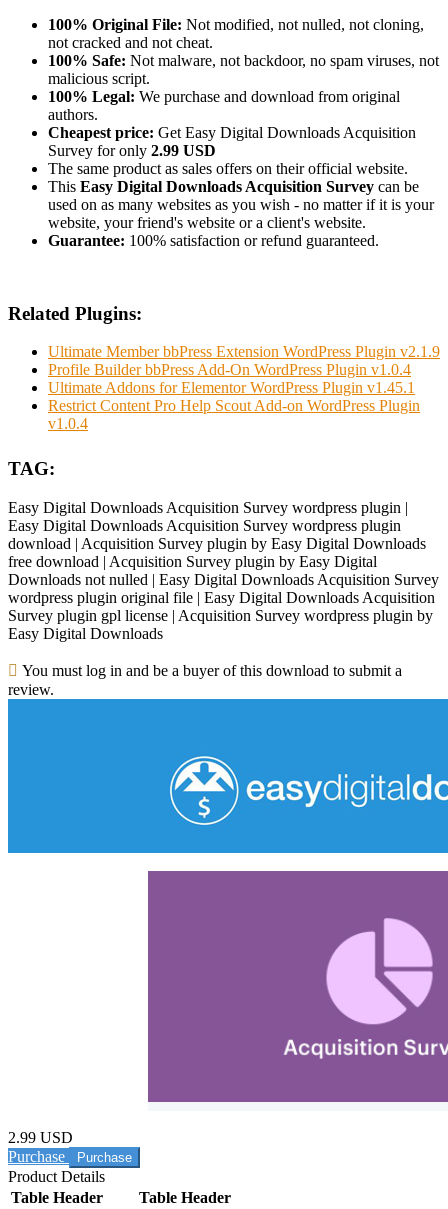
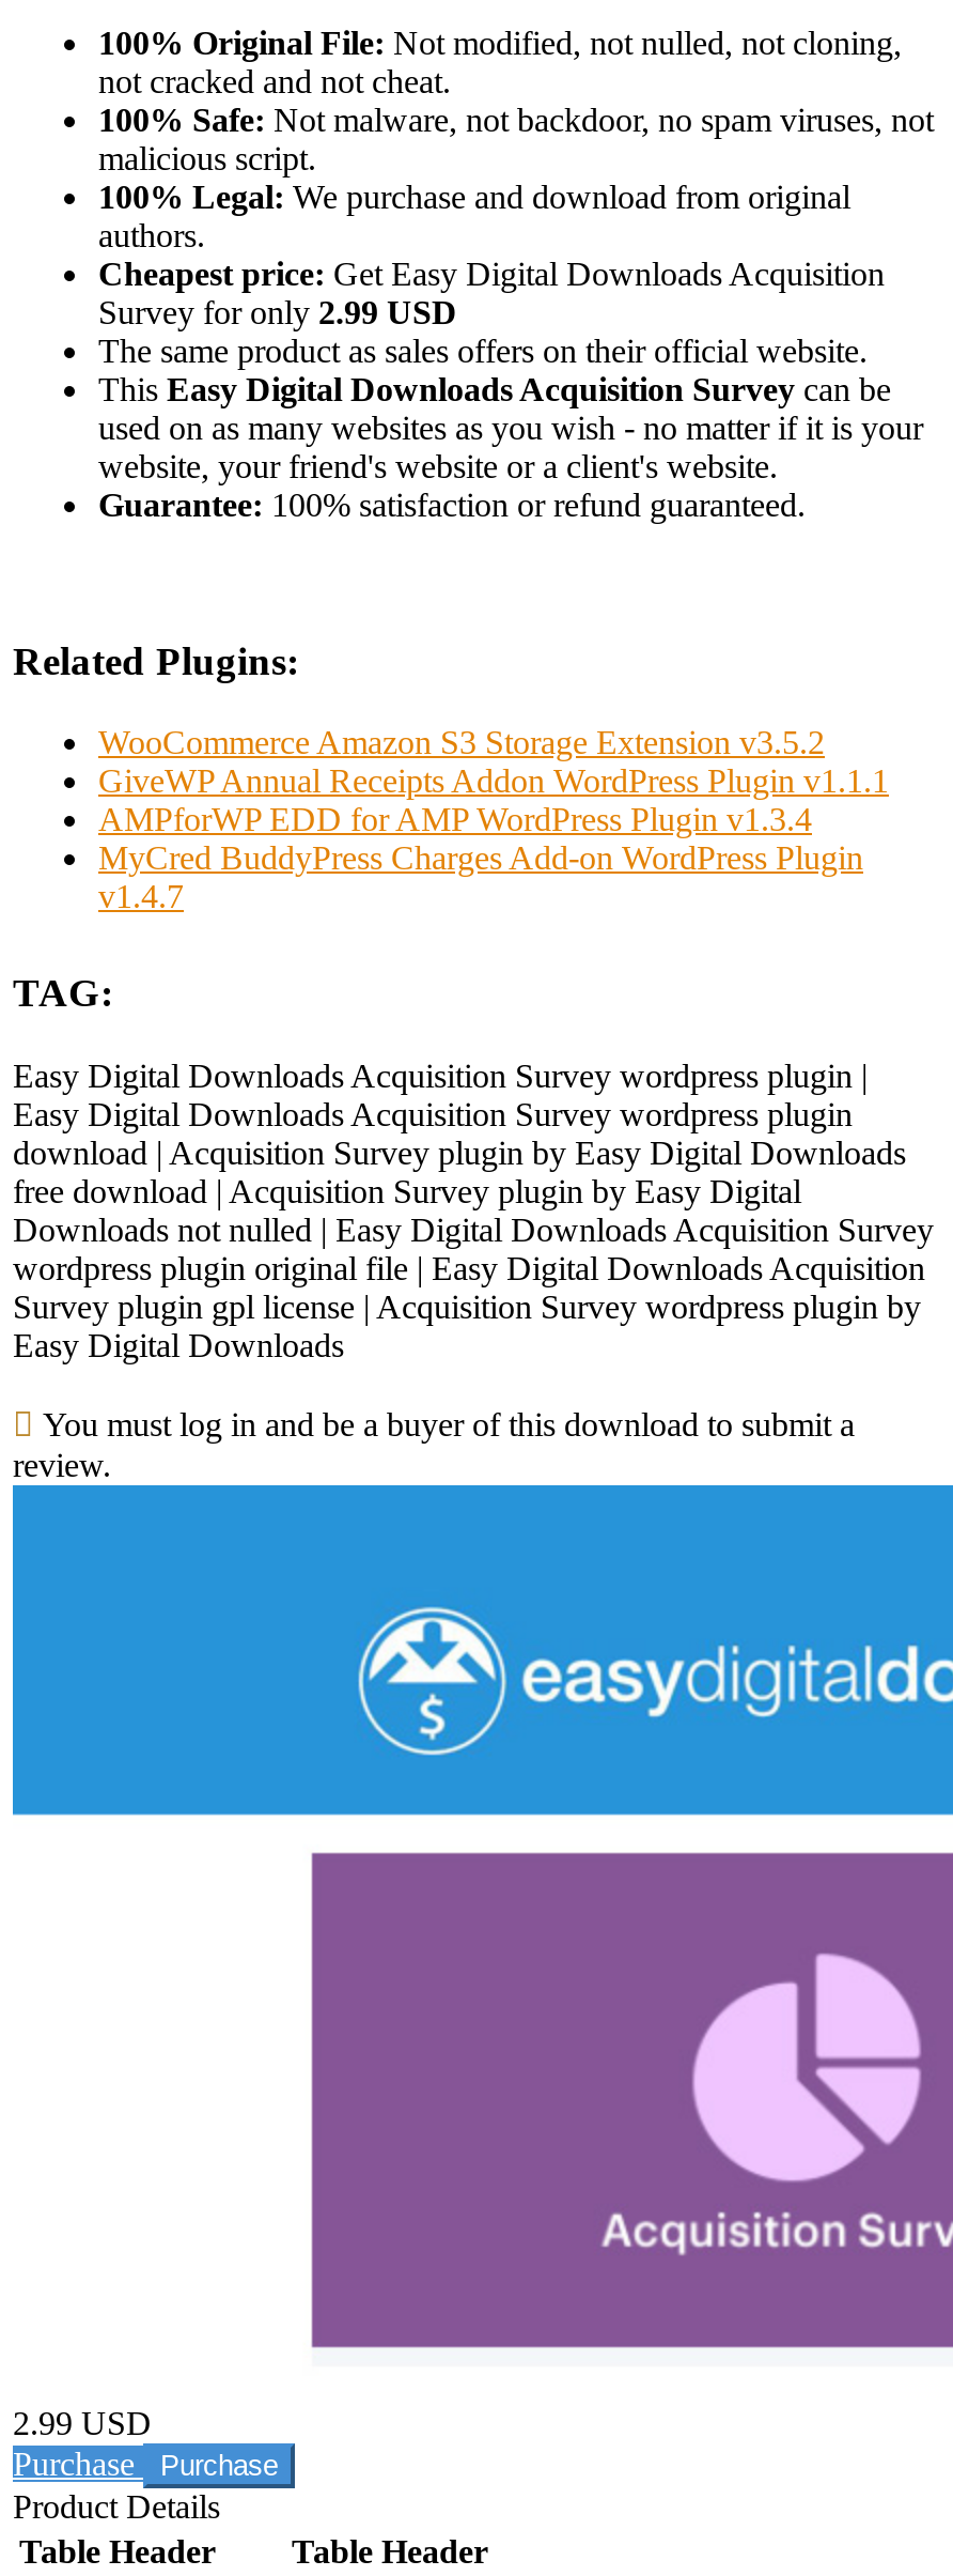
- Ultimate Member bbPress Extension WordPress Plugin v2.1.9
- Profile Builder bbPress Add-On WordPress Plugin v1.0.4
- Ultimate Addons for Elementor WordPress Plugin v1.45.1
- Restrict Content Pro Help Scout Add-on WordPress Plugin
- v1.0.4
+ WooCommerce Amazon S3 Storage Extension v3.5.2
+ GiveWP Annual Receipts Addon WordPress Plugin v1.1.1
+ AMPforWP EDD for AMP WordPress Plugin v1.3.4
+ MyCred BuddyPress Charges Add-on WordPress Plugin
+ v1.4.7
